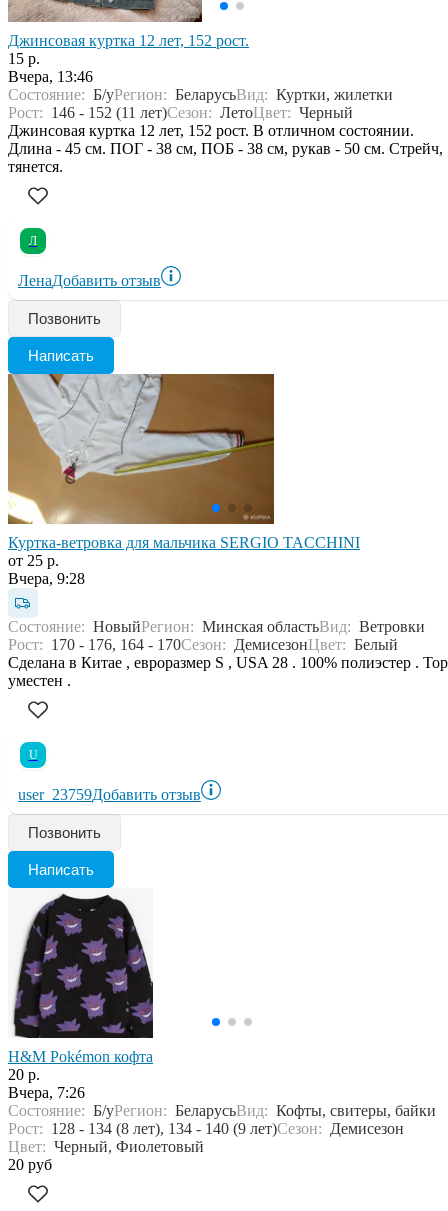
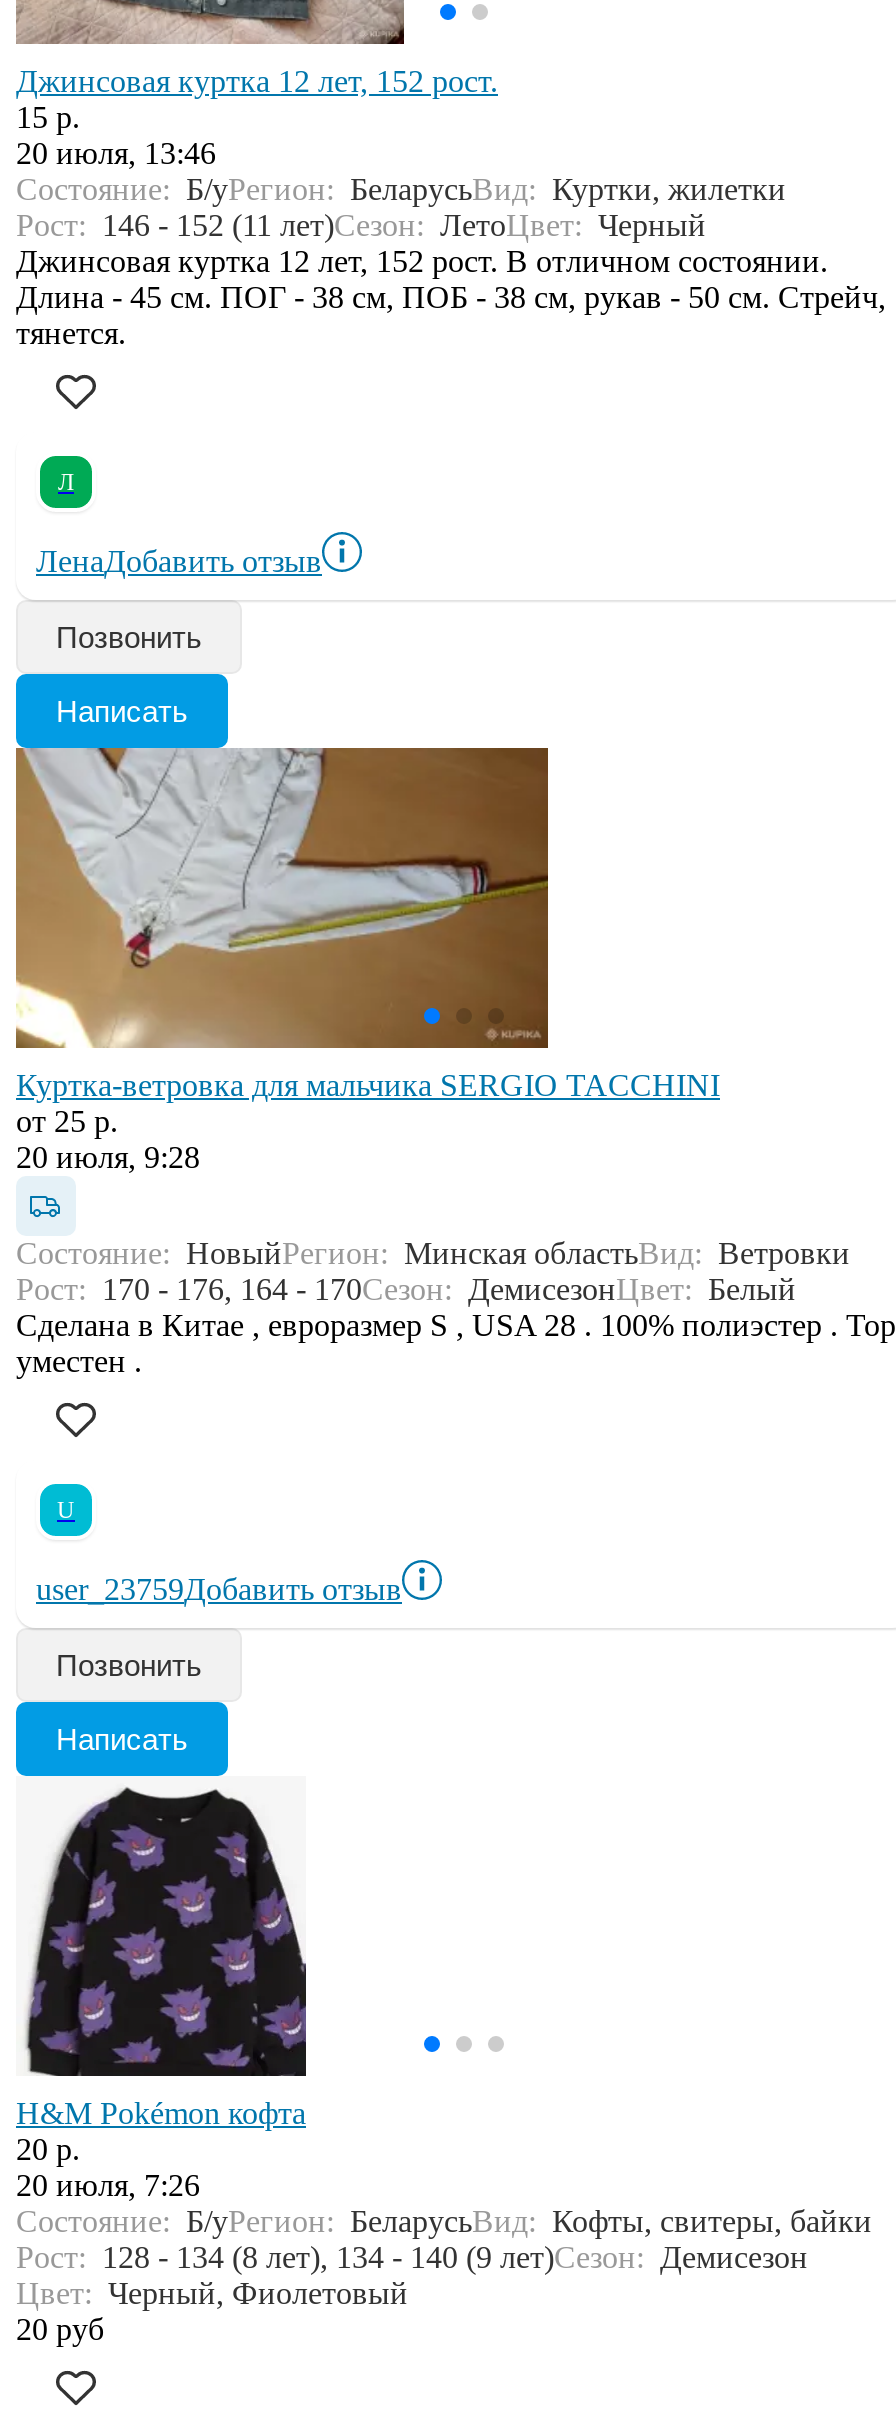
- Вчера, 13:46
+ 20 июля, 13:46

- Вчера, 9:28
+ 20 июля, 9:28

- Вчера, 7:26
+ 20 июля, 7:26
